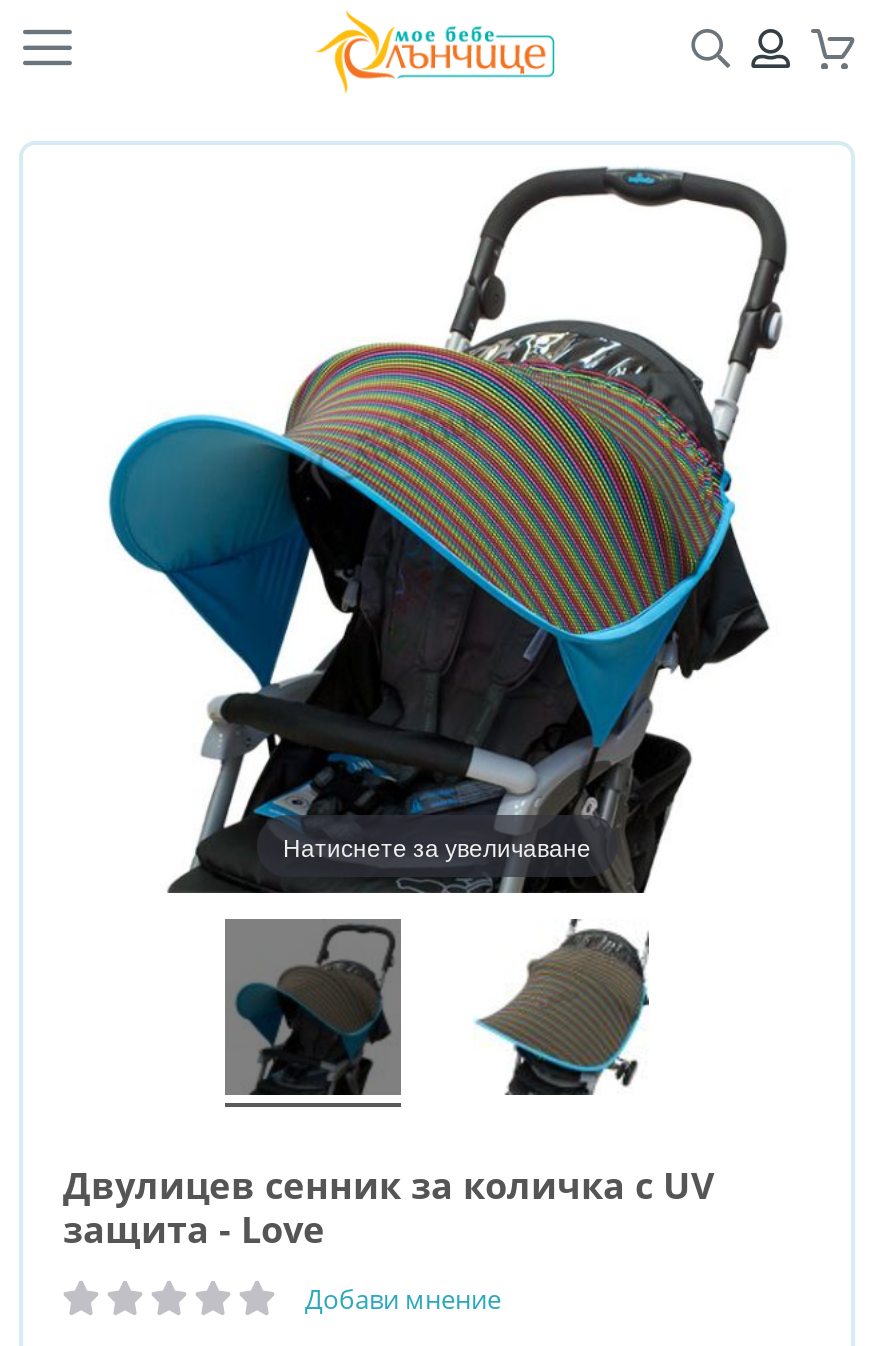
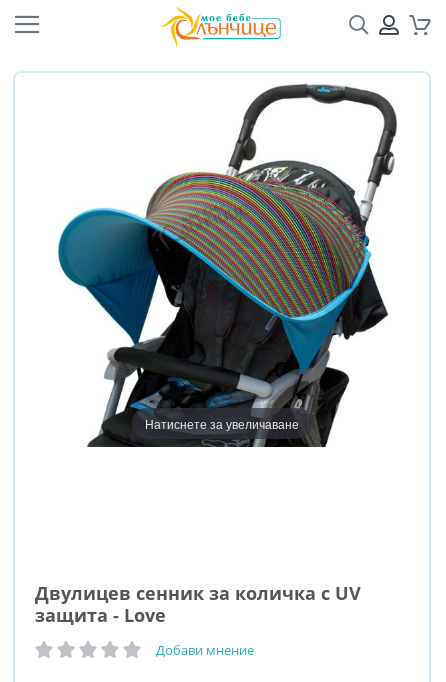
- [image]

- [image]
